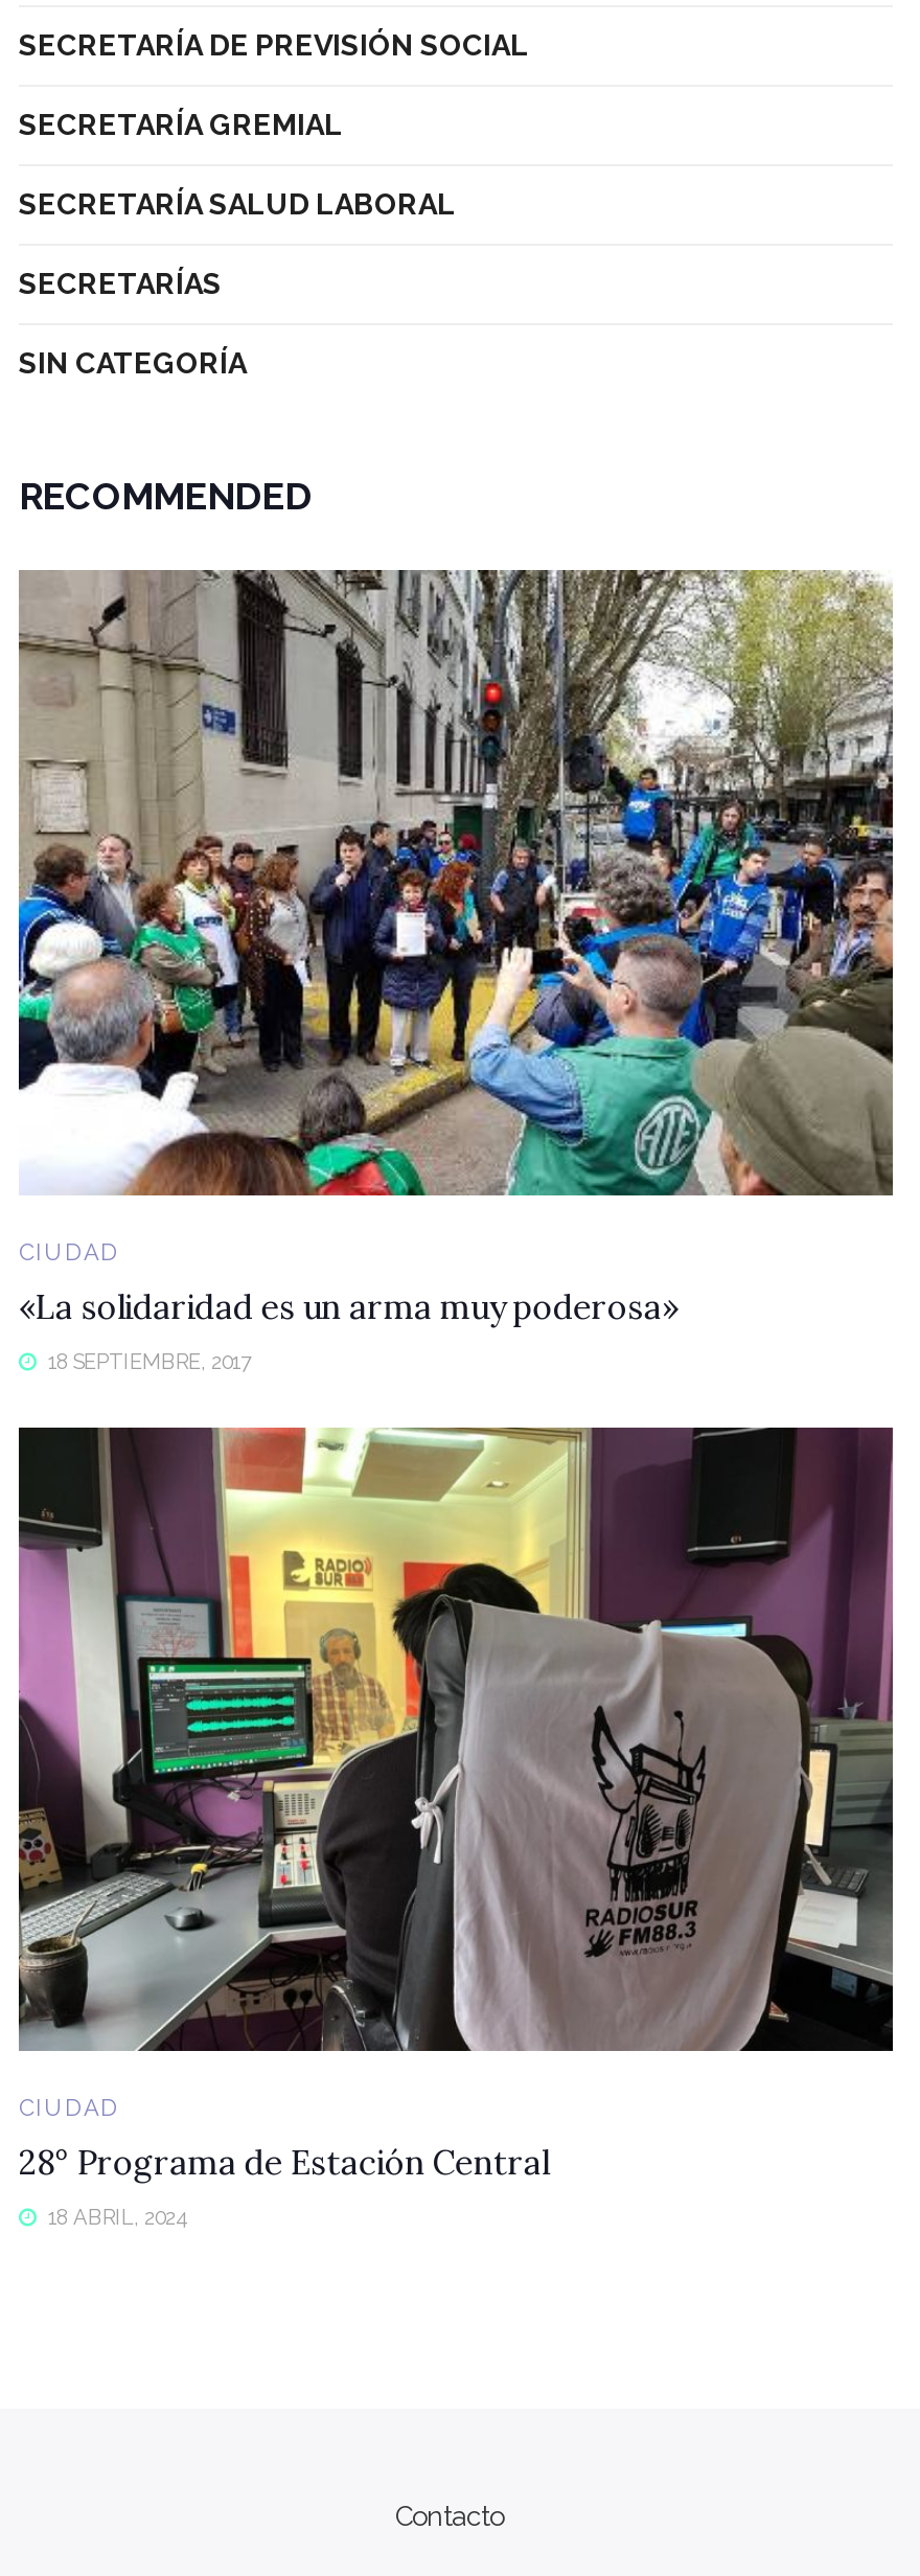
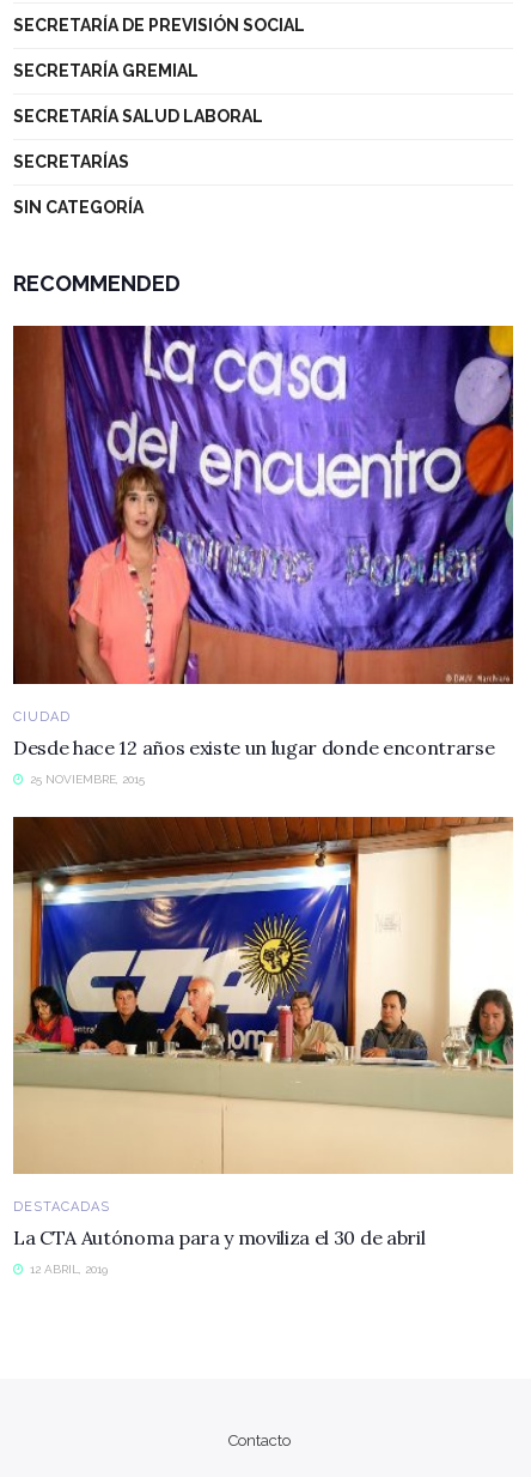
- [image]
+ [image]

- «La solidaridad es un arma muy poderosa»
+ Desde hace 12 años existe un lugar donde encontrarse

- 18 SEPTIEMBRE, 2017
+ 25 NOVIEMBRE, 2015

- [image]
- CIUDAD
- 28° Programa de Estación Central
+ [image]
+ DESTACADAS
+ La CTA Autónoma para y moviliza el 30 de abril

- 18 ABRIL, 2024
+ 12 ABRIL, 2019
